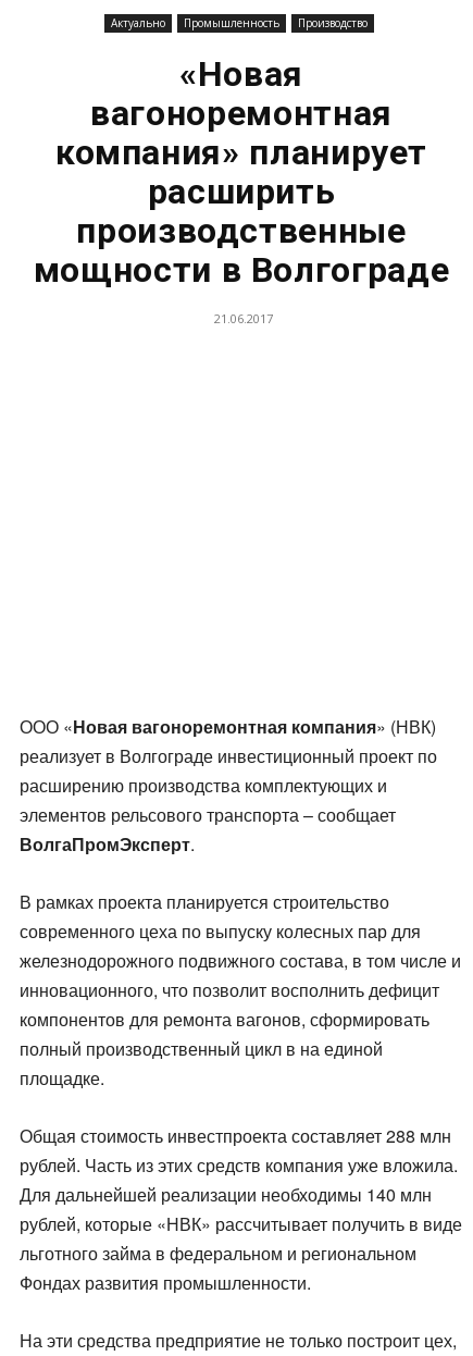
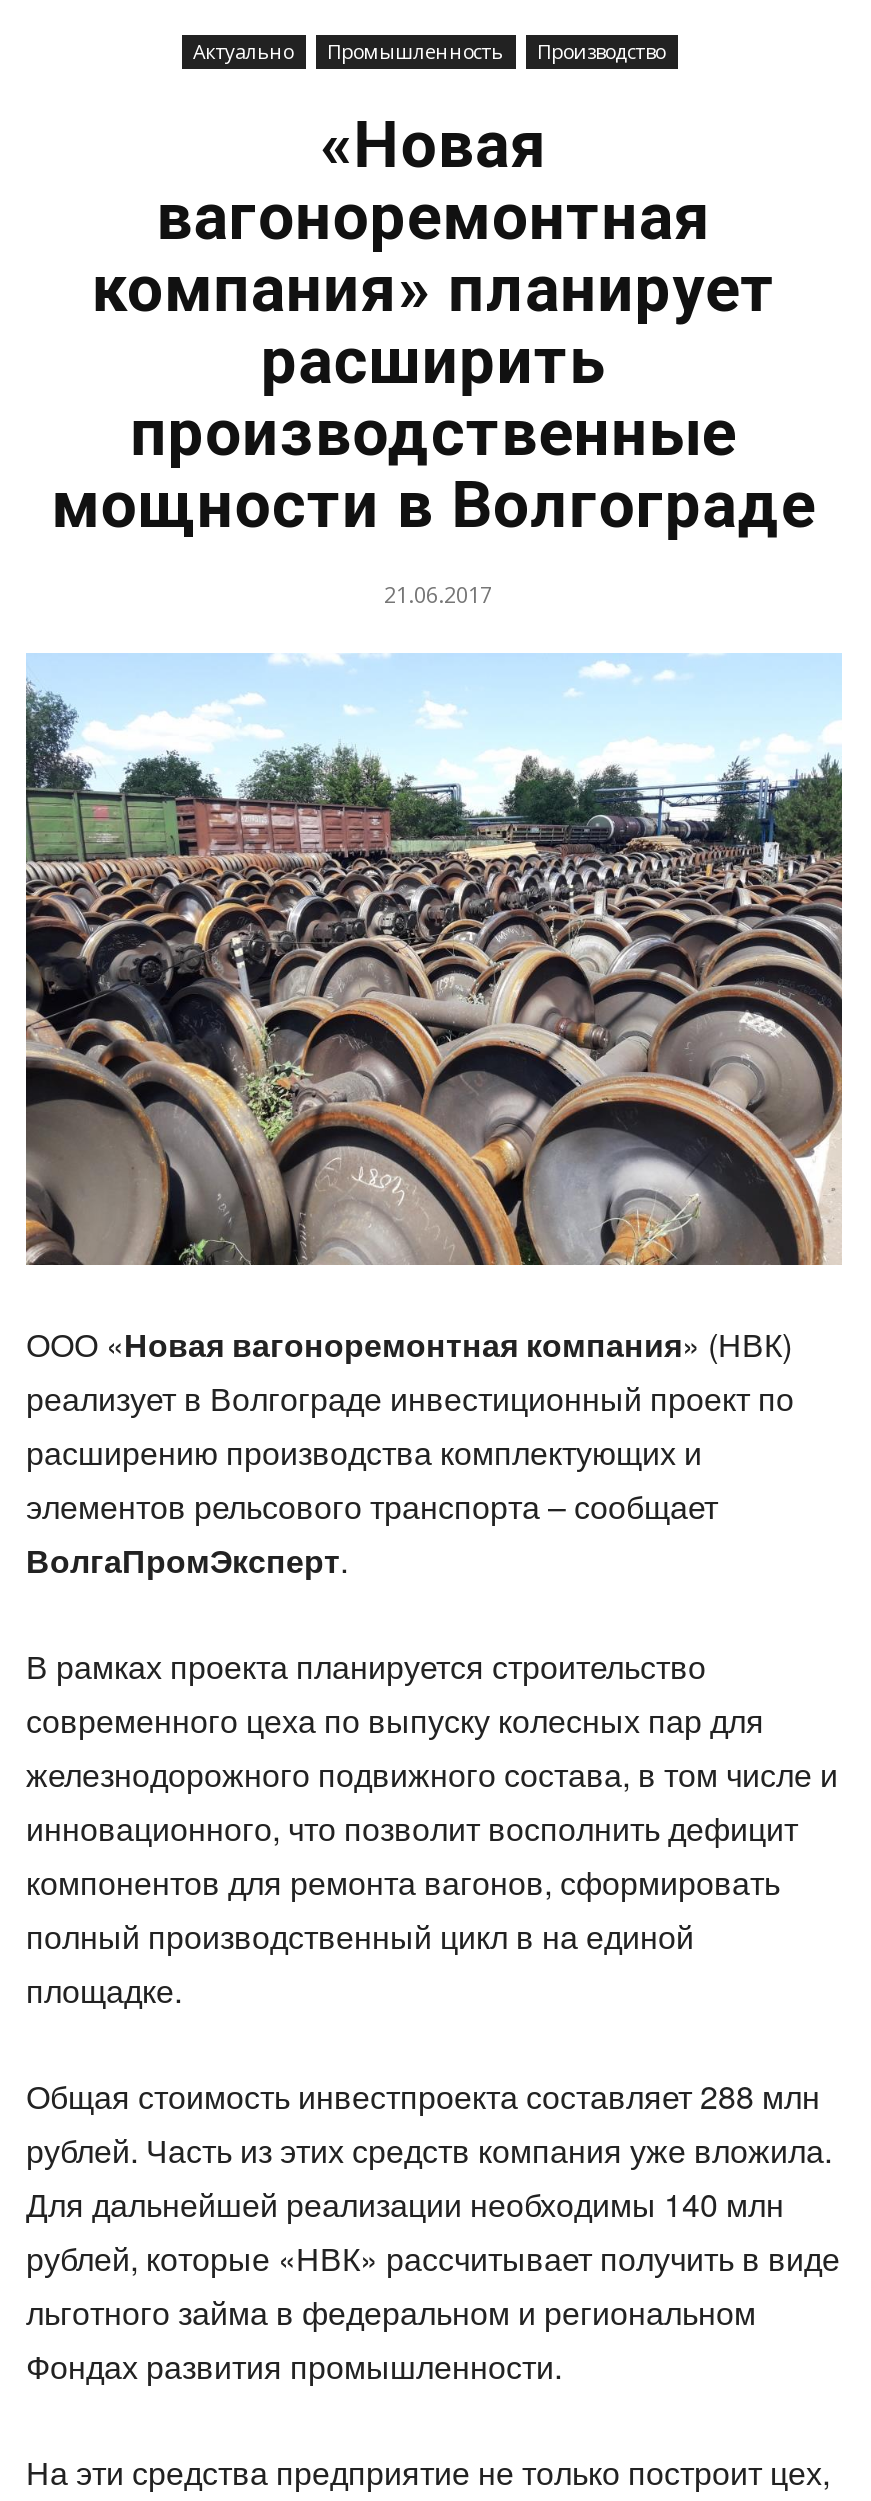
+ [image]
